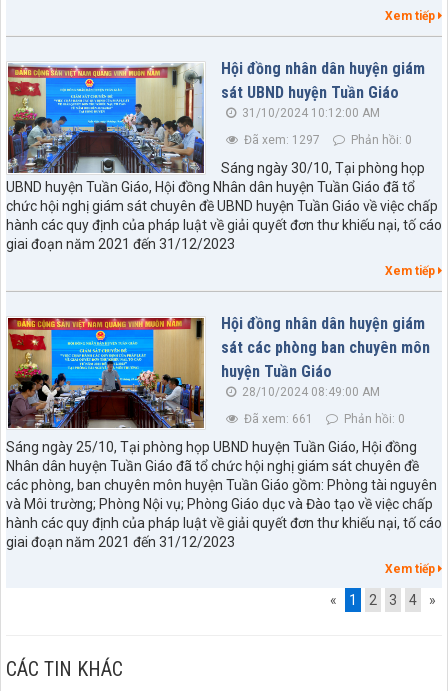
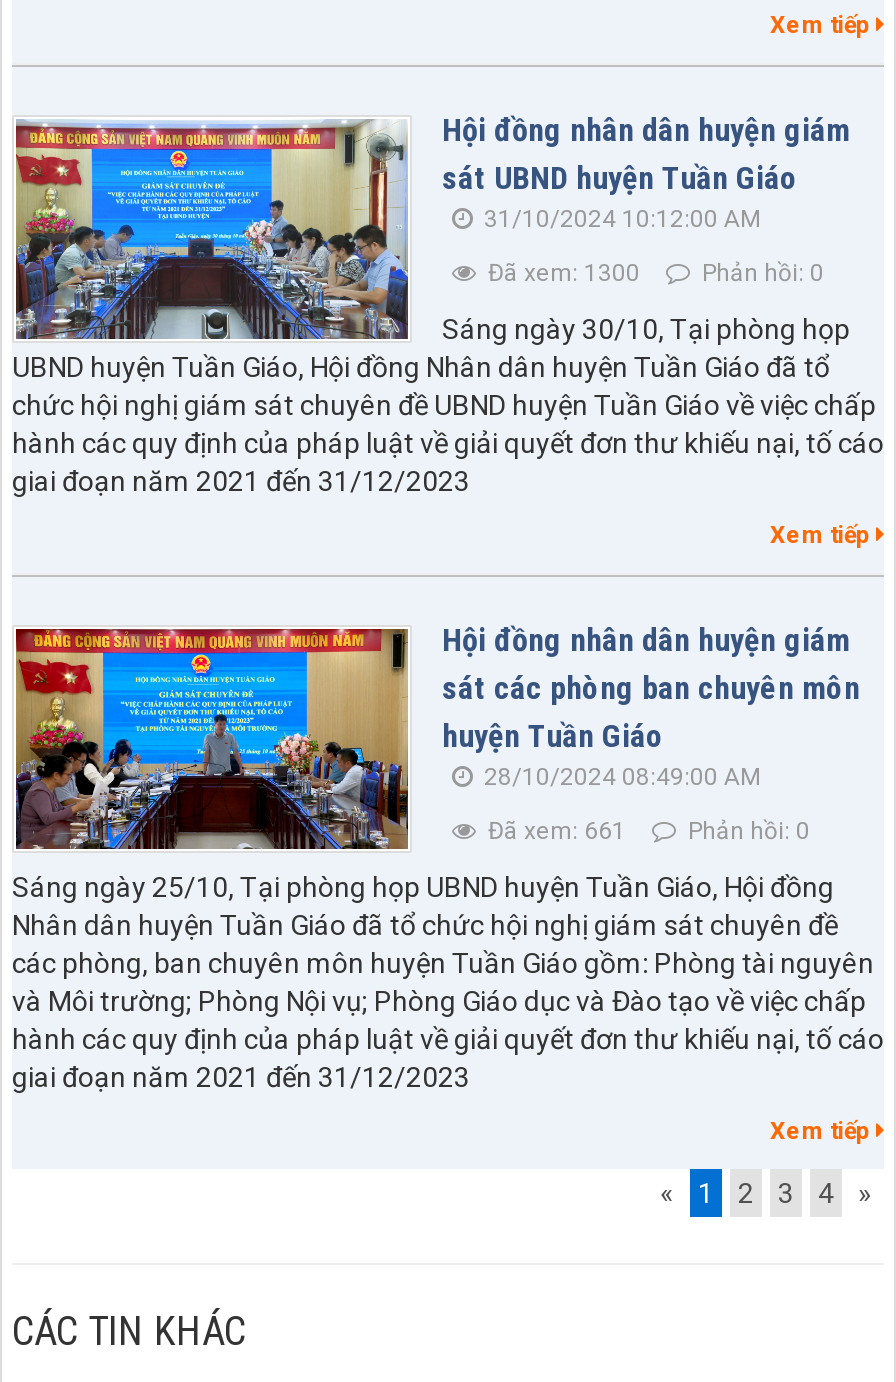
- Đã xem: 1297 Phản hồi: 0
+ Đã xem: 1300 Phản hồi: 0
